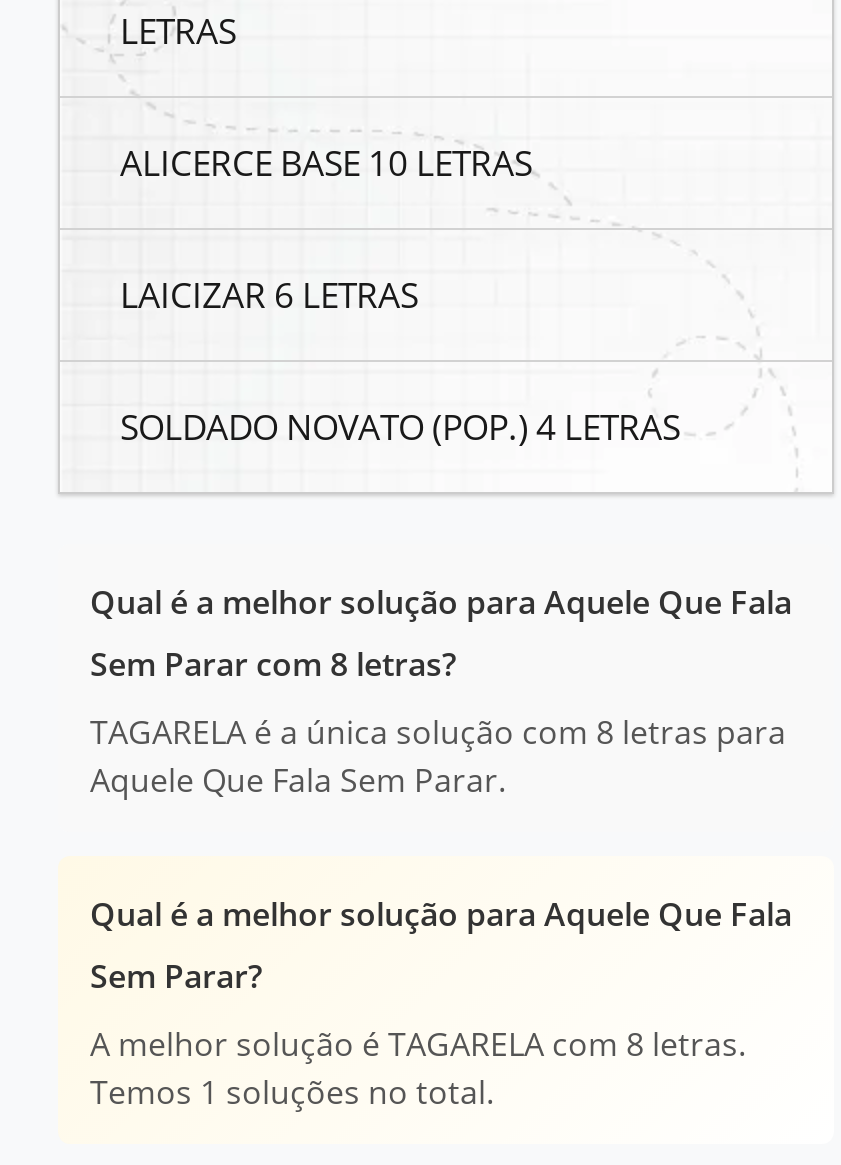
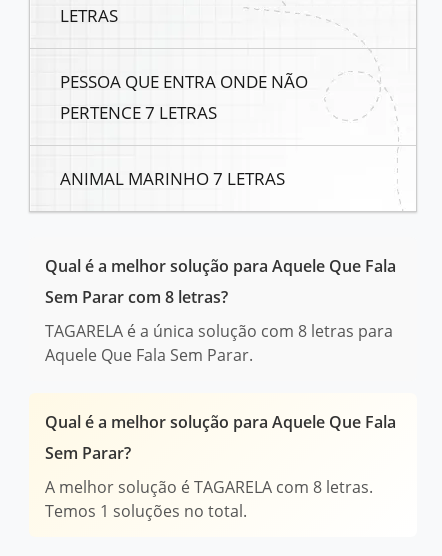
- ALICERCE BASE 10 LETRAS
- LAICIZAR 6 LETRAS
- SOLDADO NOVATO (POP.) 4 LETRAS
+ PESSOA QUE ENTRA ONDE NÃO
+ PERTENCE 7 LETRAS
+ ANIMAL MARINHO 7 LETRAS
